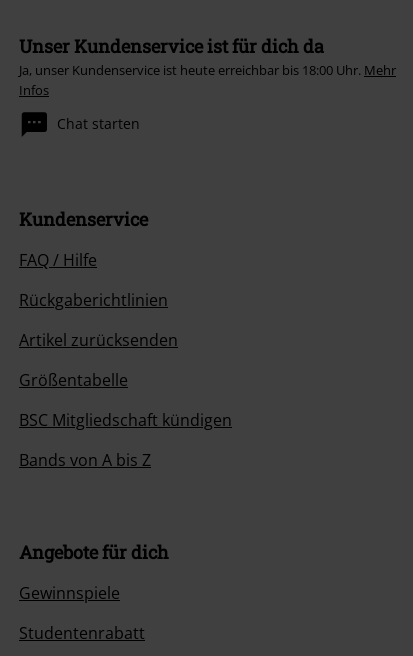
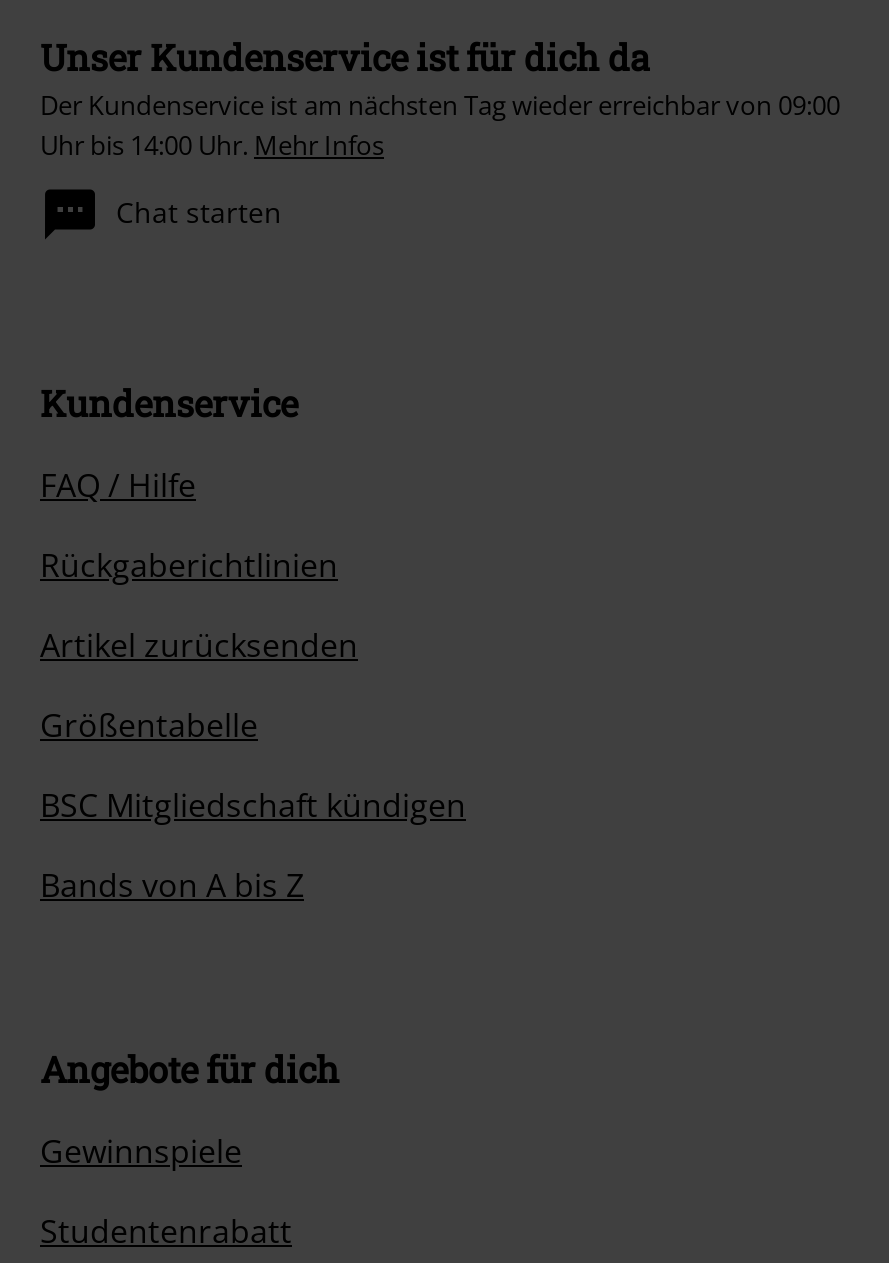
- Ja, unser Kundenservice ist heute erreichbar bis 18:00 Uhr. Mehr
- Infos
+ Der Kundenservice ist am nächsten Tag wieder erreichbar von 09:00
+ Uhr bis 14:00 Uhr. Mehr Infos
